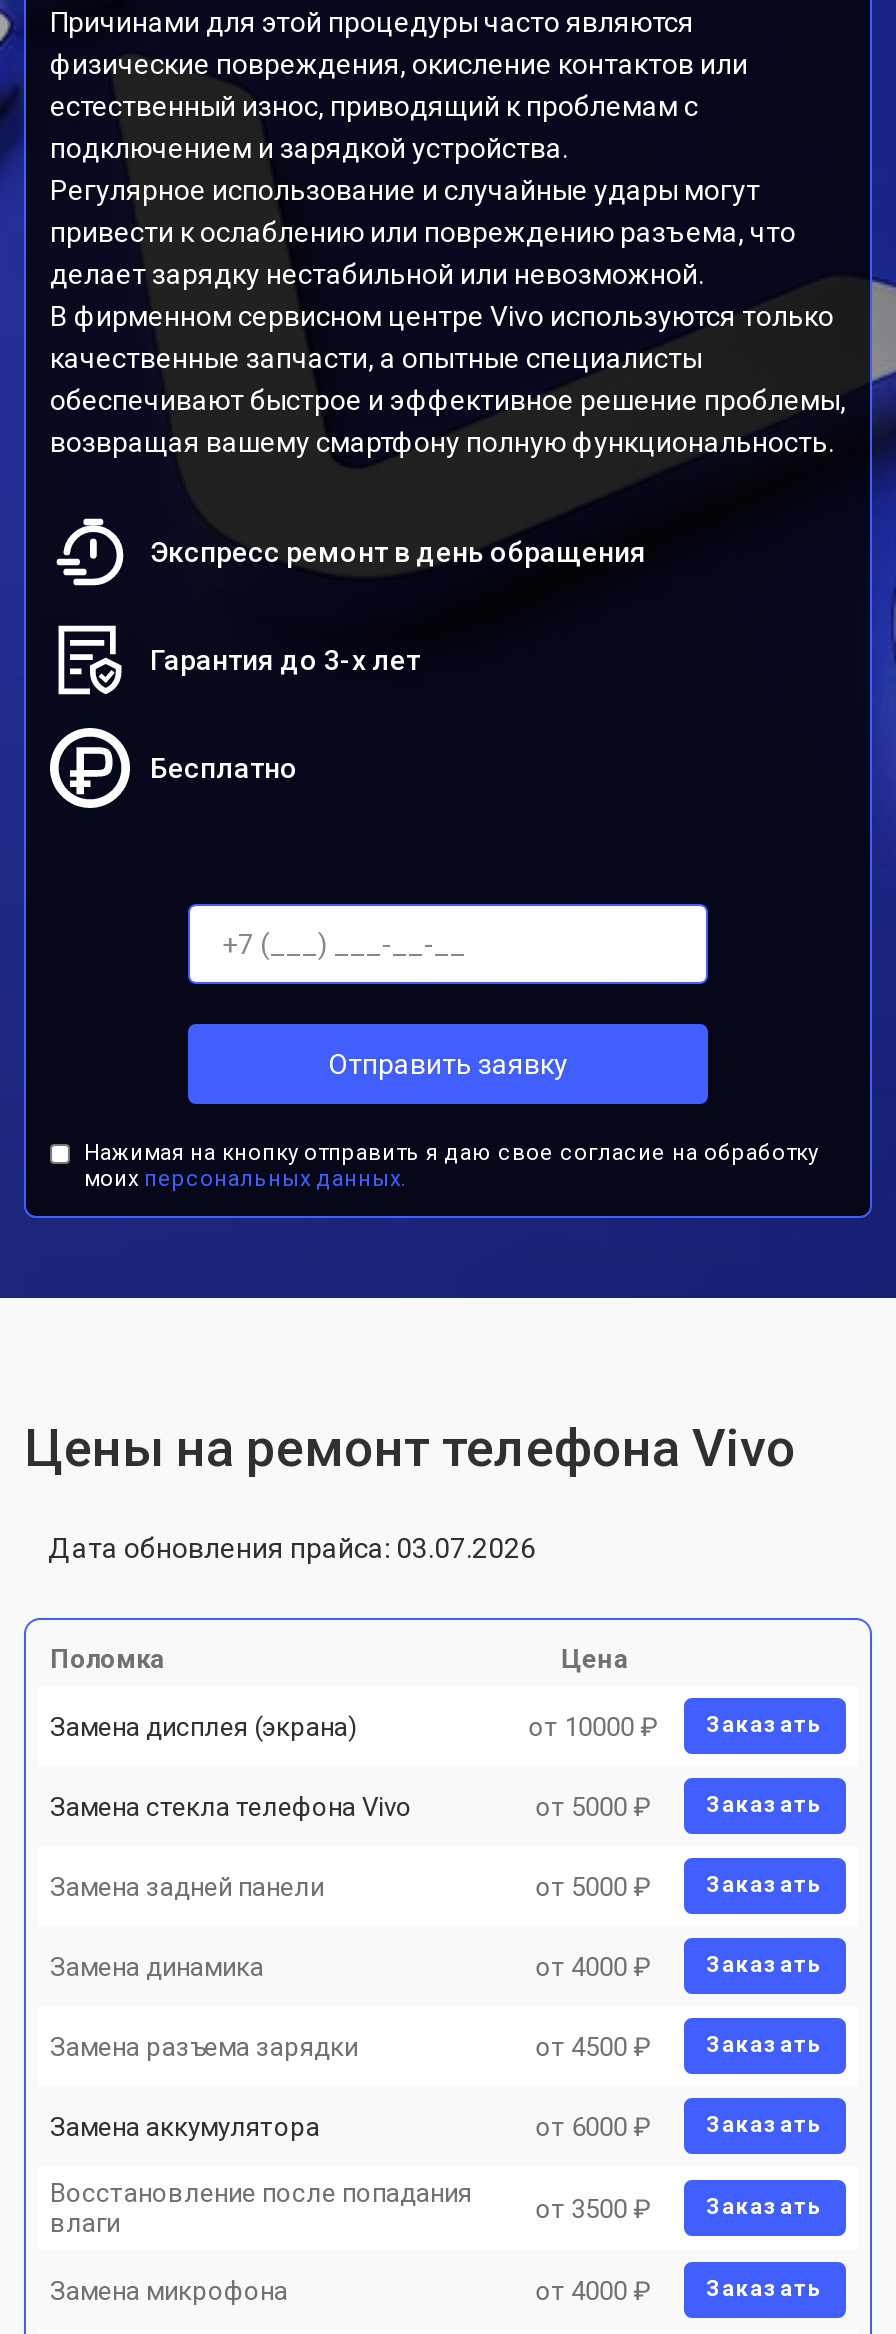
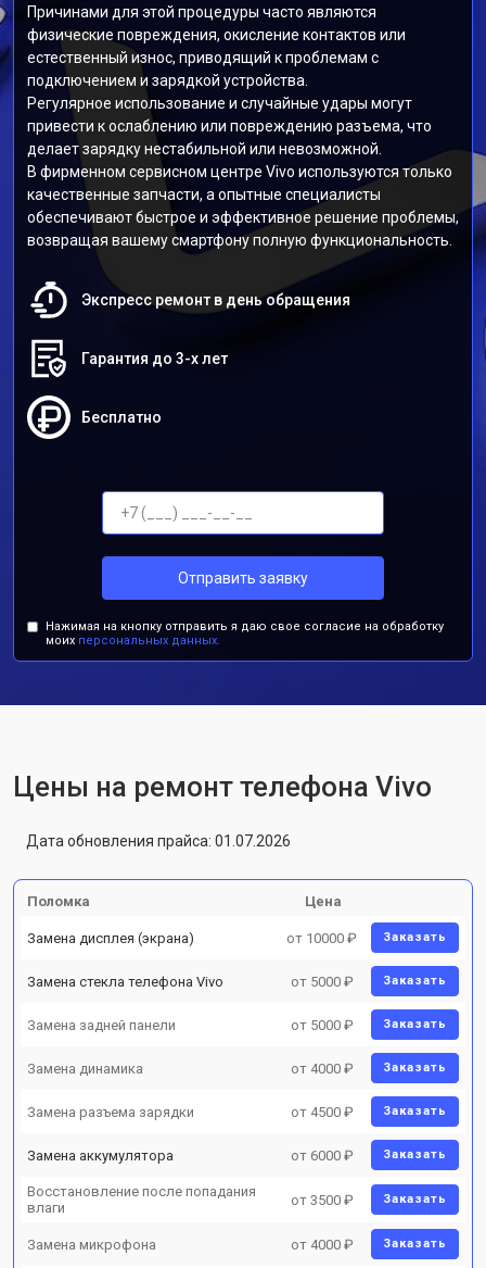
- Дата обновления прайса: 03.07.2026
+ Дата обновления прайса: 01.07.2026
